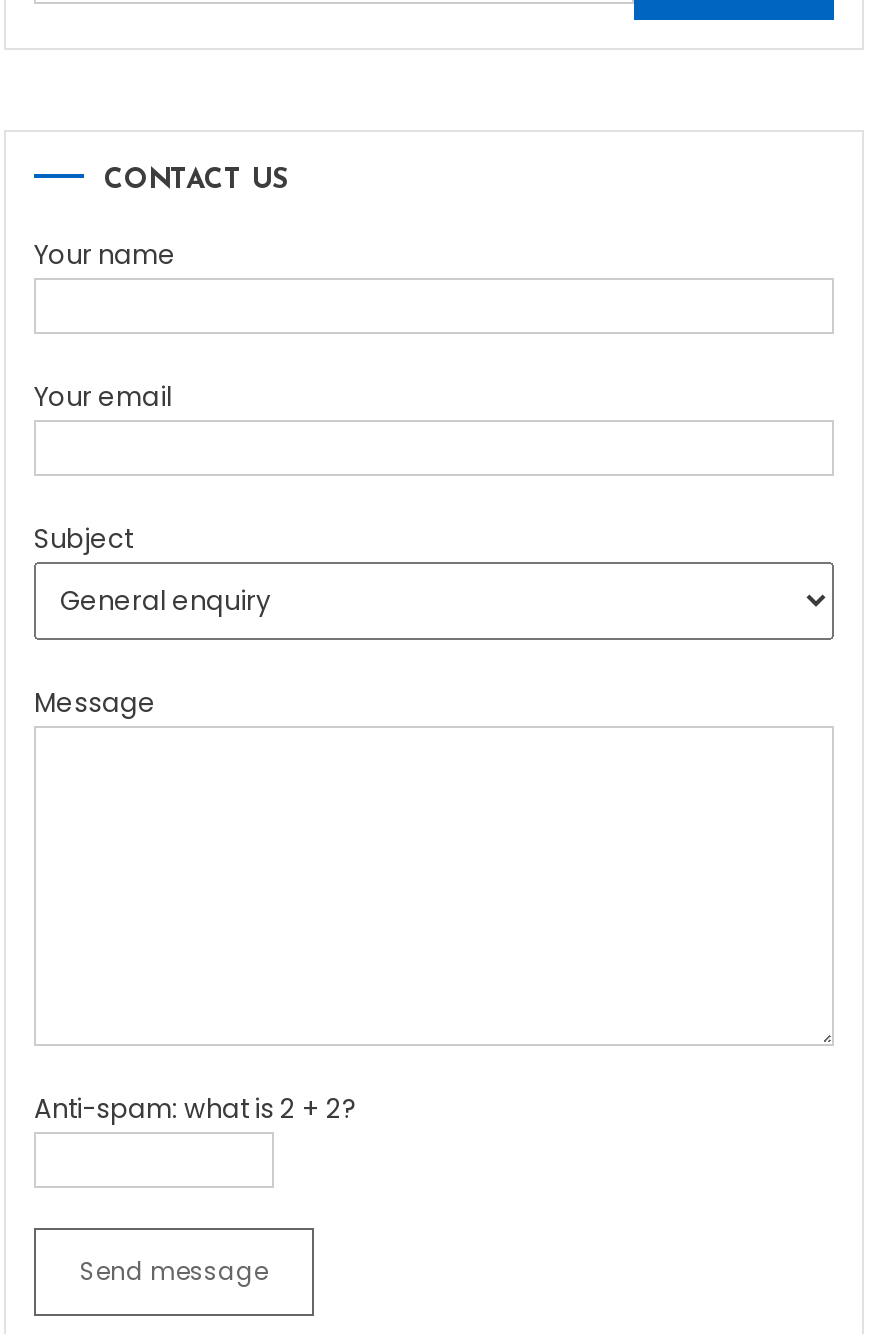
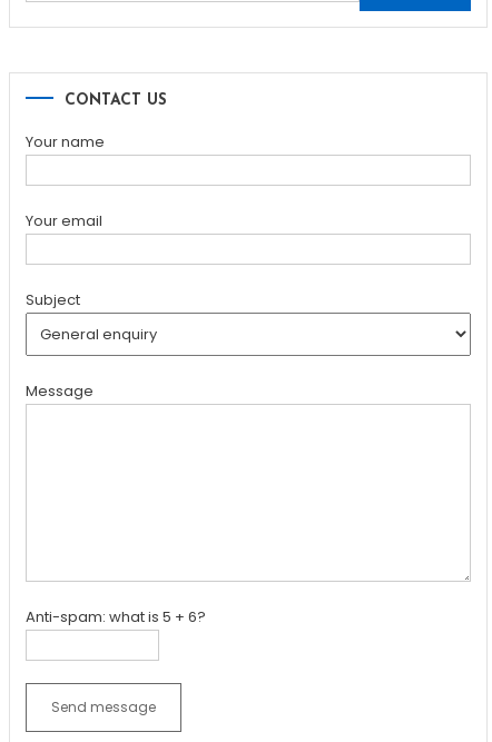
- Anti-spam: what is 2 + 2?
+ Anti-spam: what is 5 + 6?
